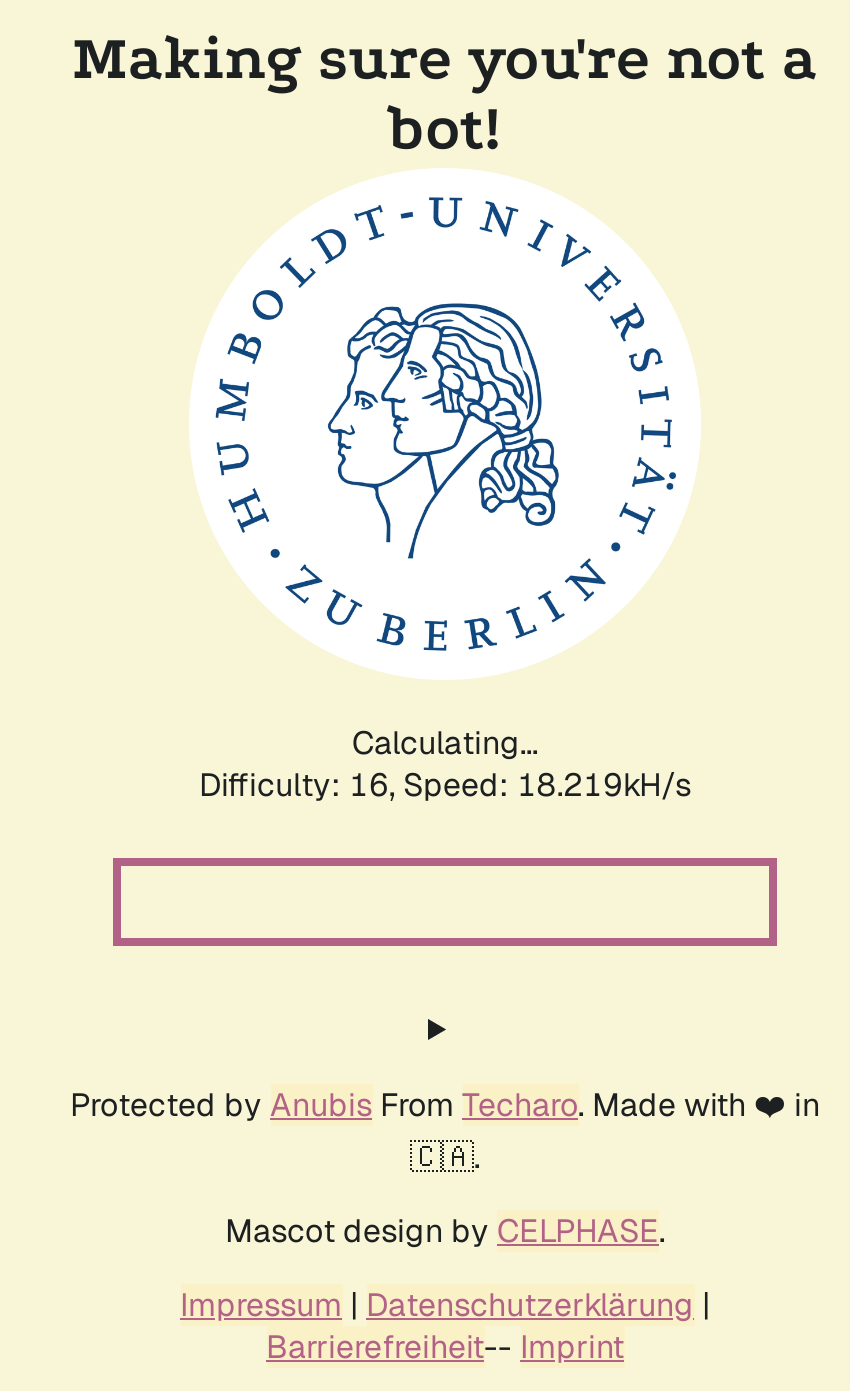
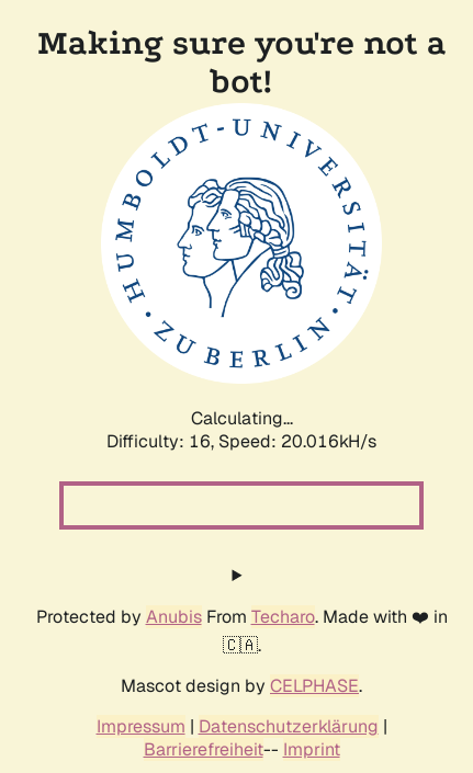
- Difficulty: 16, Speed: 18.219kH/s
+ Difficulty: 16, Speed: 20.016kH/s
